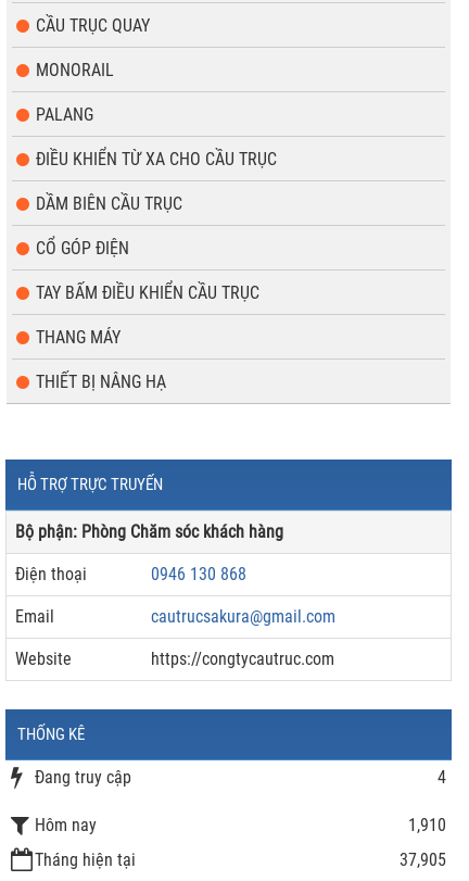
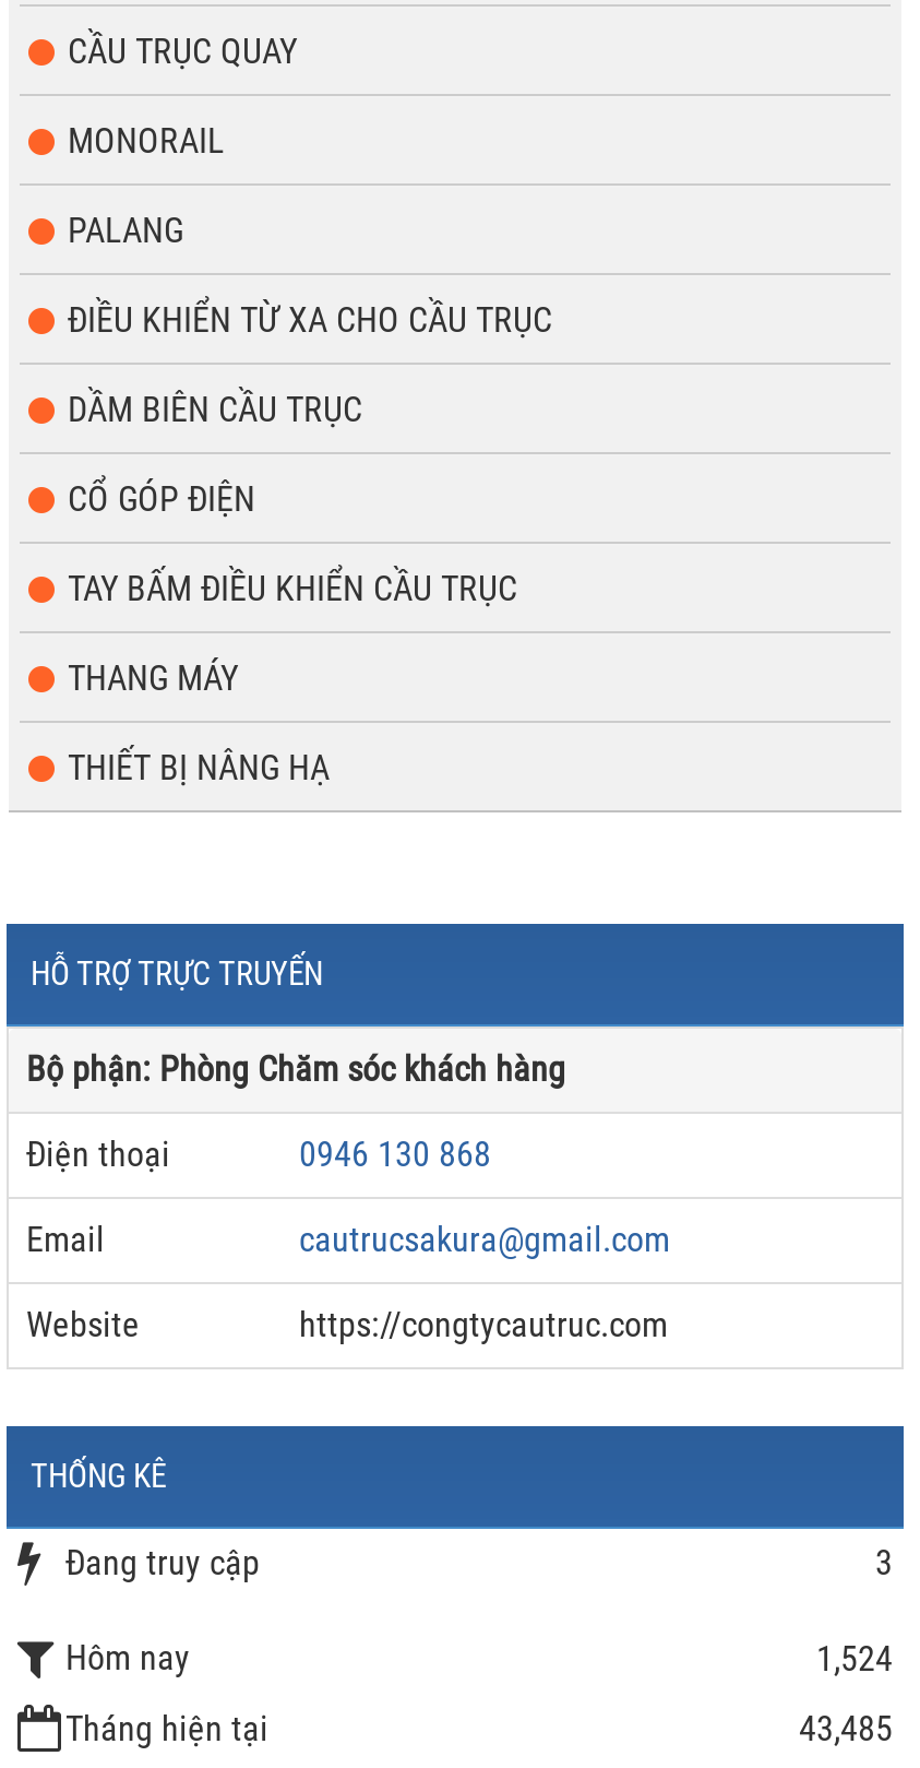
- 4
+ 3

- 1,910
+ 1,524

- 37,905
+ 43,485
